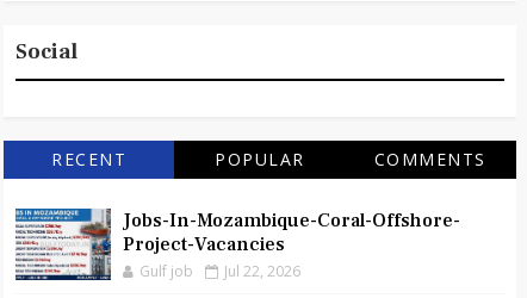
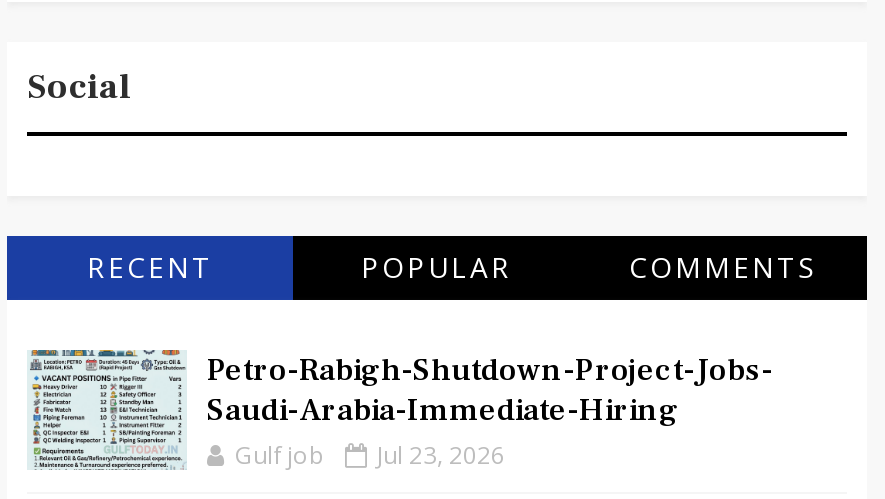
- [image]
- Jobs-In-Mozambique-Coral-Offshore-
- Project-Vacancies
+ [image]
+ Petro-Rabigh-Shutdown-Project-Jobs-
+ Saudi-Arabia-Immediate-Hiring

- Gulf job Jul 22, 2026
+ Gulf job Jul 23, 2026
